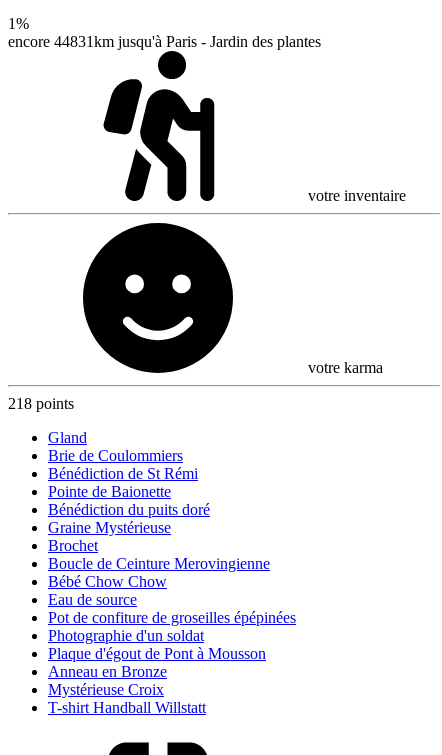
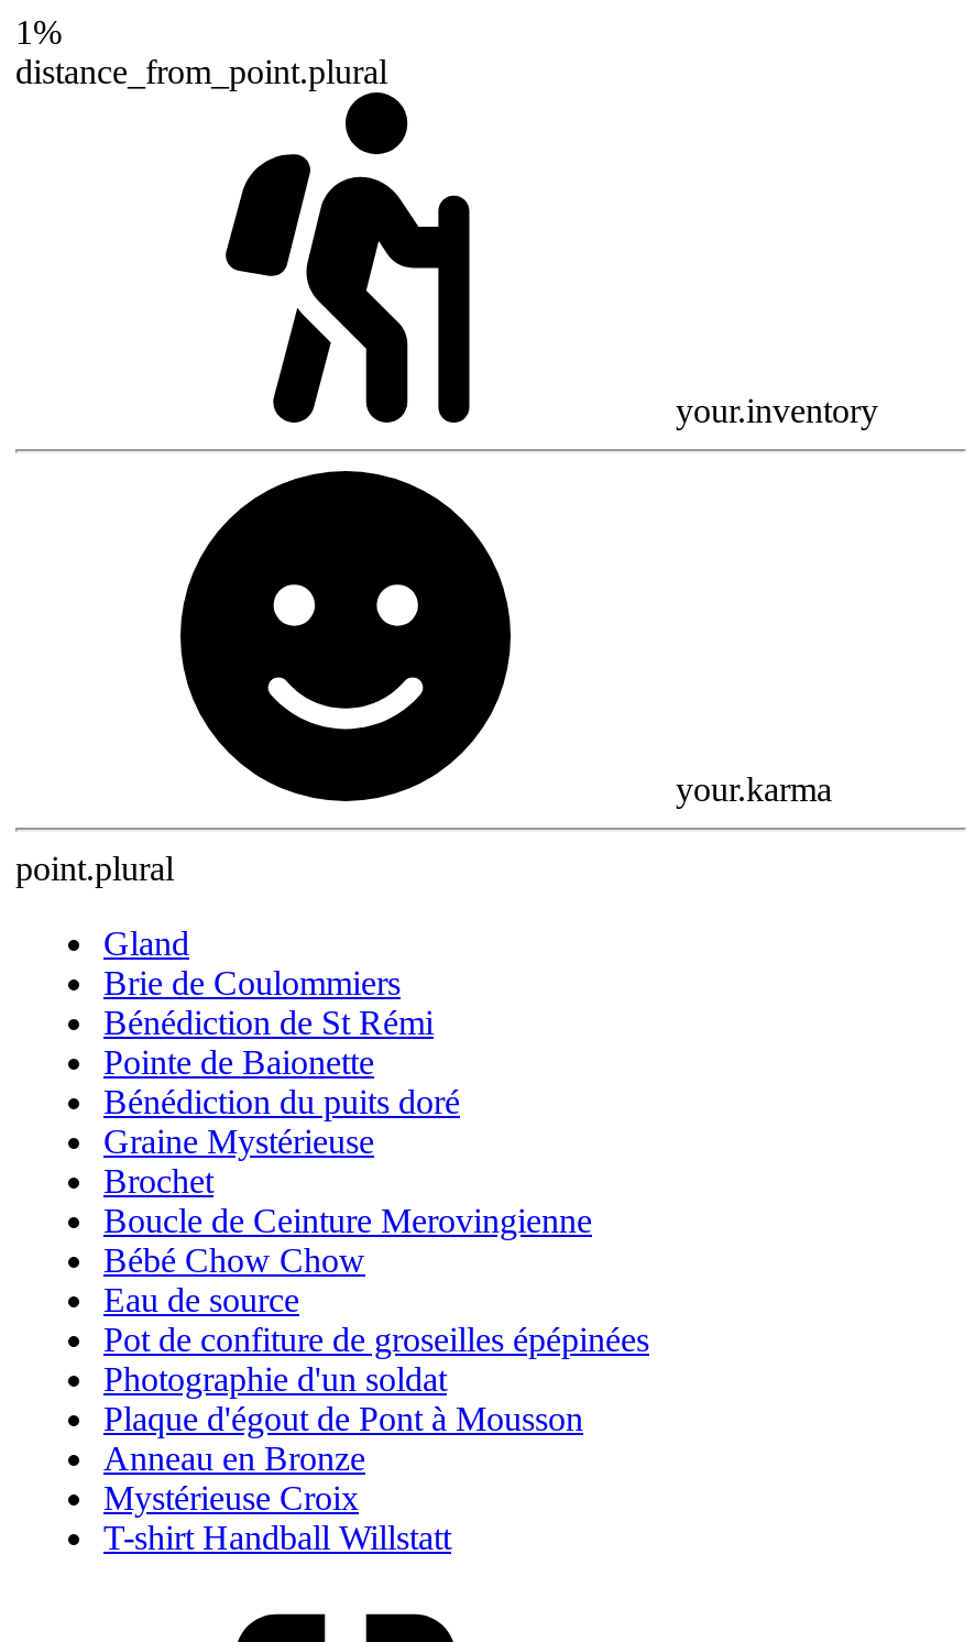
- encore 44831km jusqu'à Paris - Jardin des plantes
+ distance_from_point.plural

- votre inventaire
+ your.inventory

- votre karma
+ your.karma

- 218 points
+ point.plural
